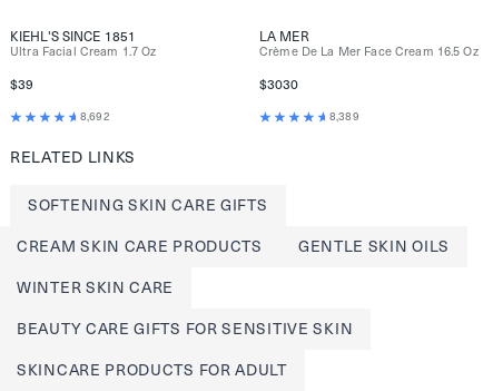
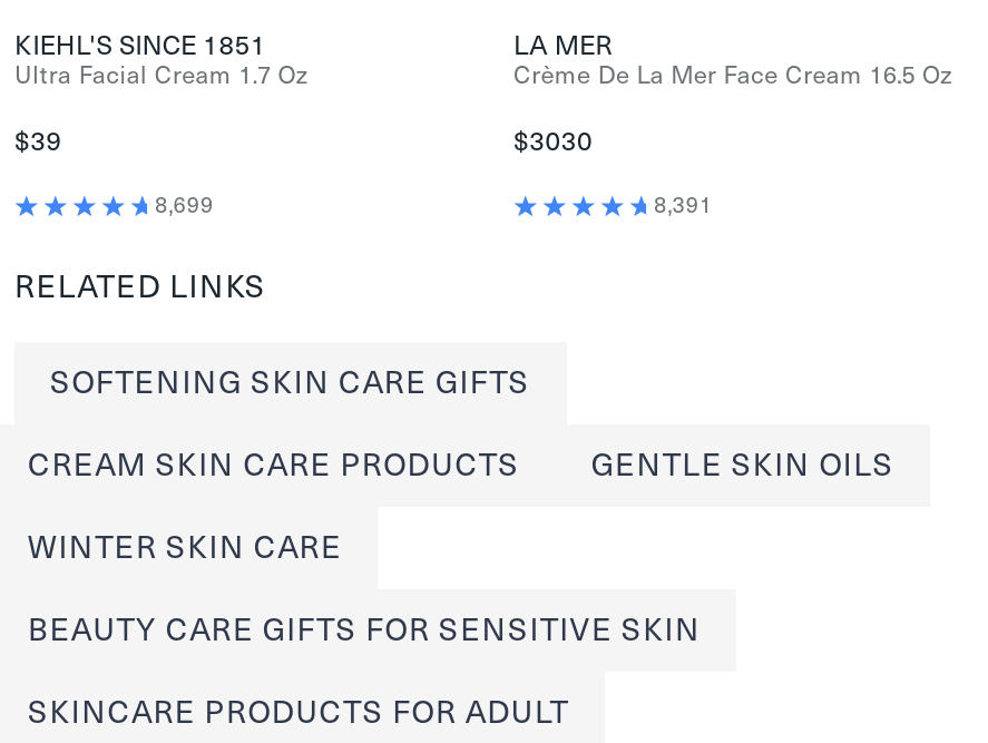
- 8,692
+ 8,699

- 8,389
+ 8,391
